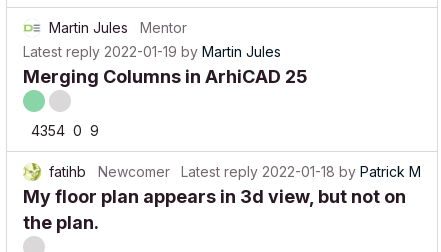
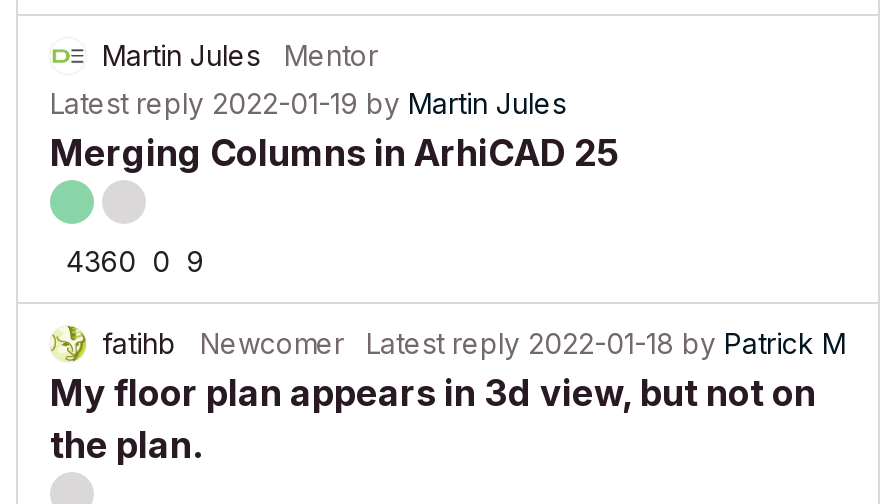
- 4354 0 9
+ 4360 0 9
